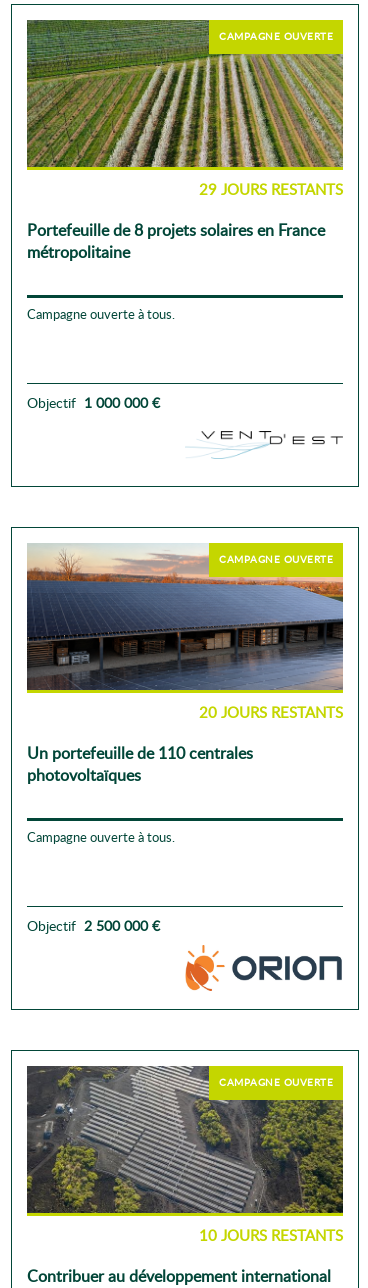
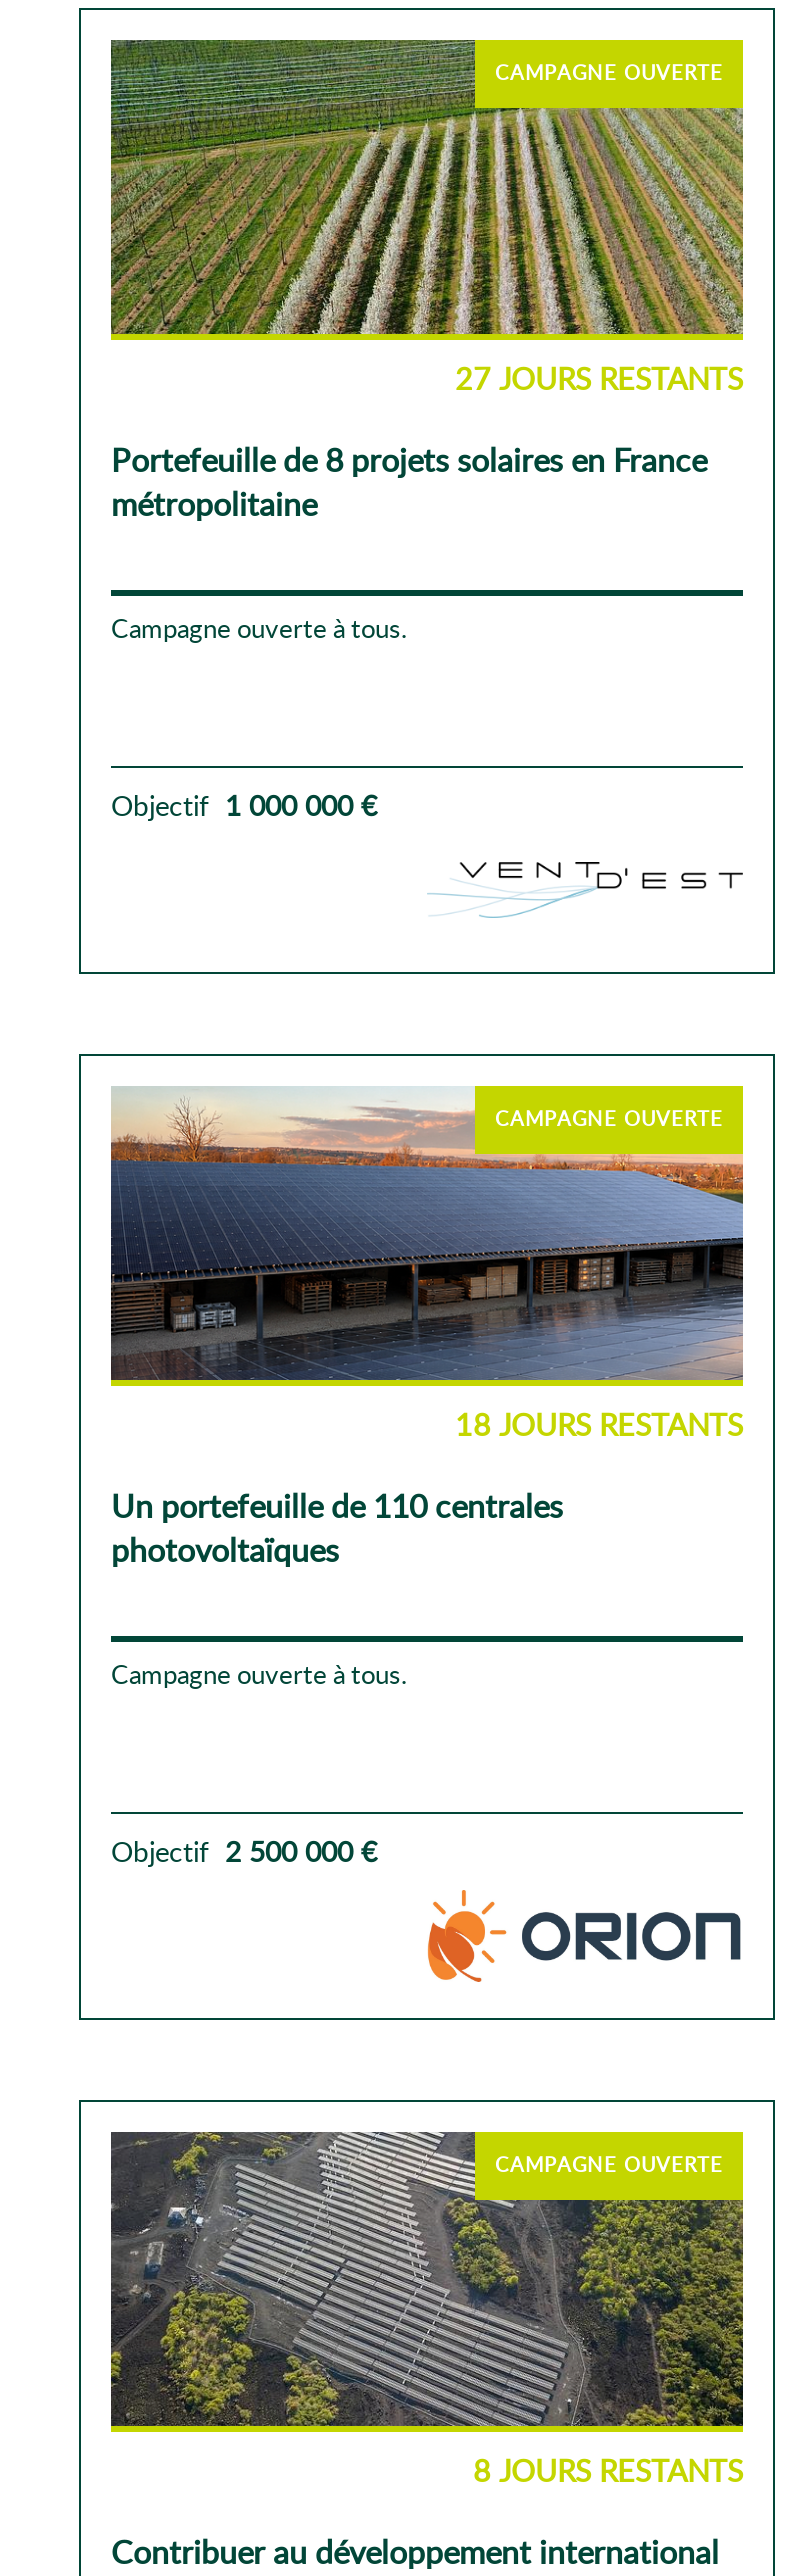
- 29 JOURS RESTANTS
+ 27 JOURS RESTANTS

- 20 JOURS RESTANTS
+ 18 JOURS RESTANTS

- 10 JOURS RESTANTS
+ 8 JOURS RESTANTS
